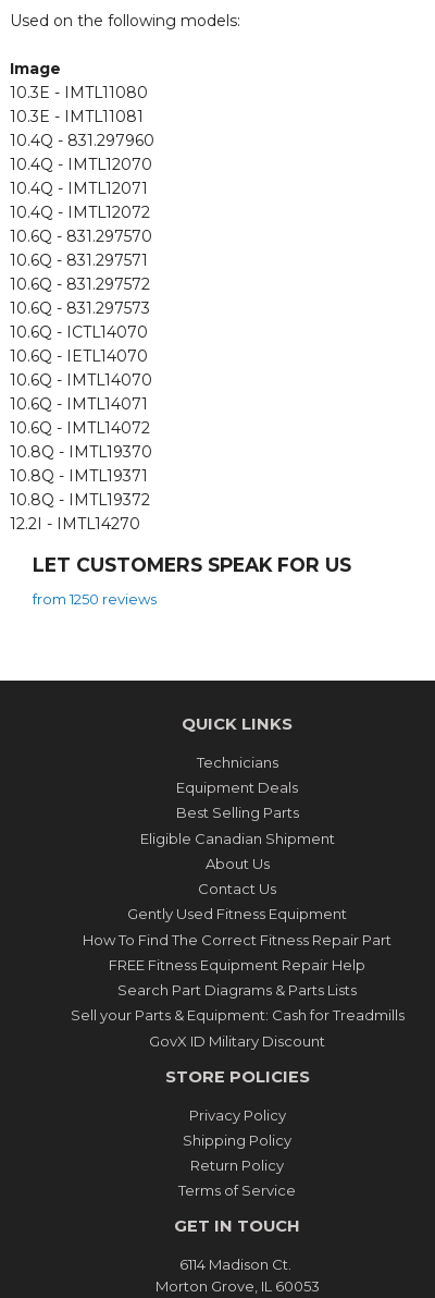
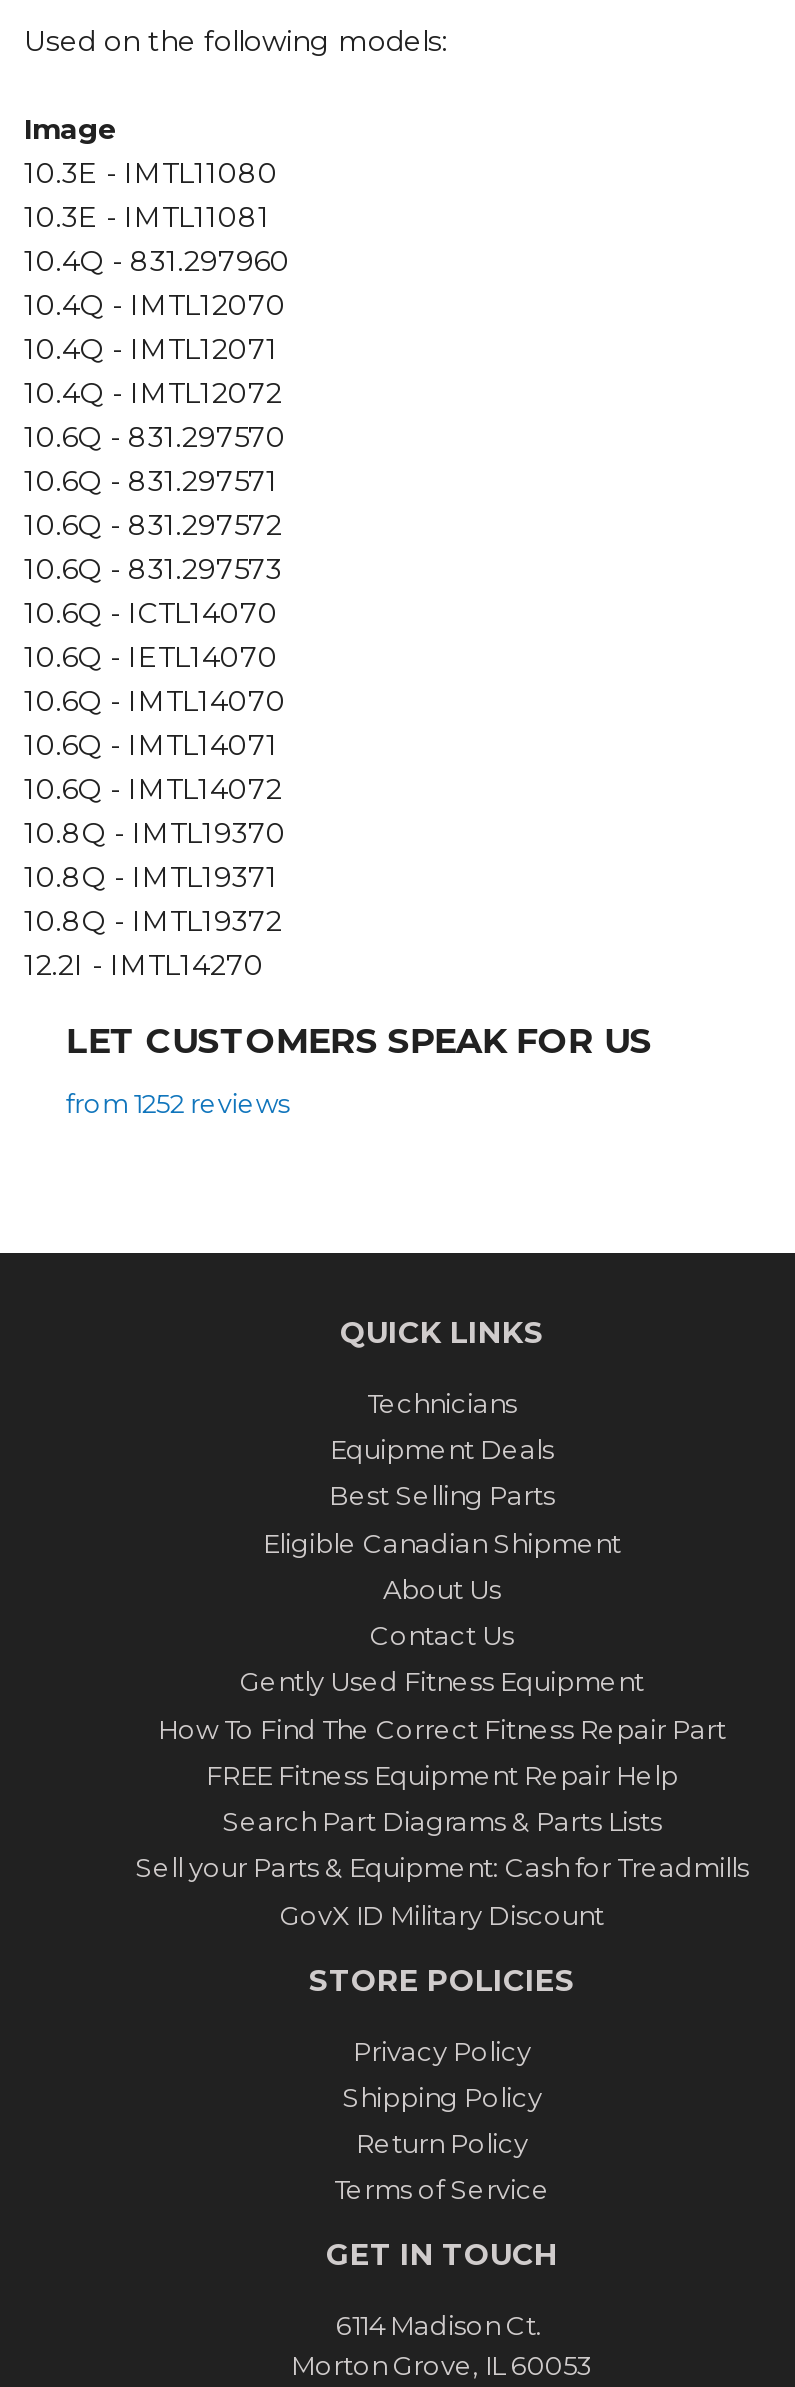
- from 1250 reviews
+ from 1252 reviews
